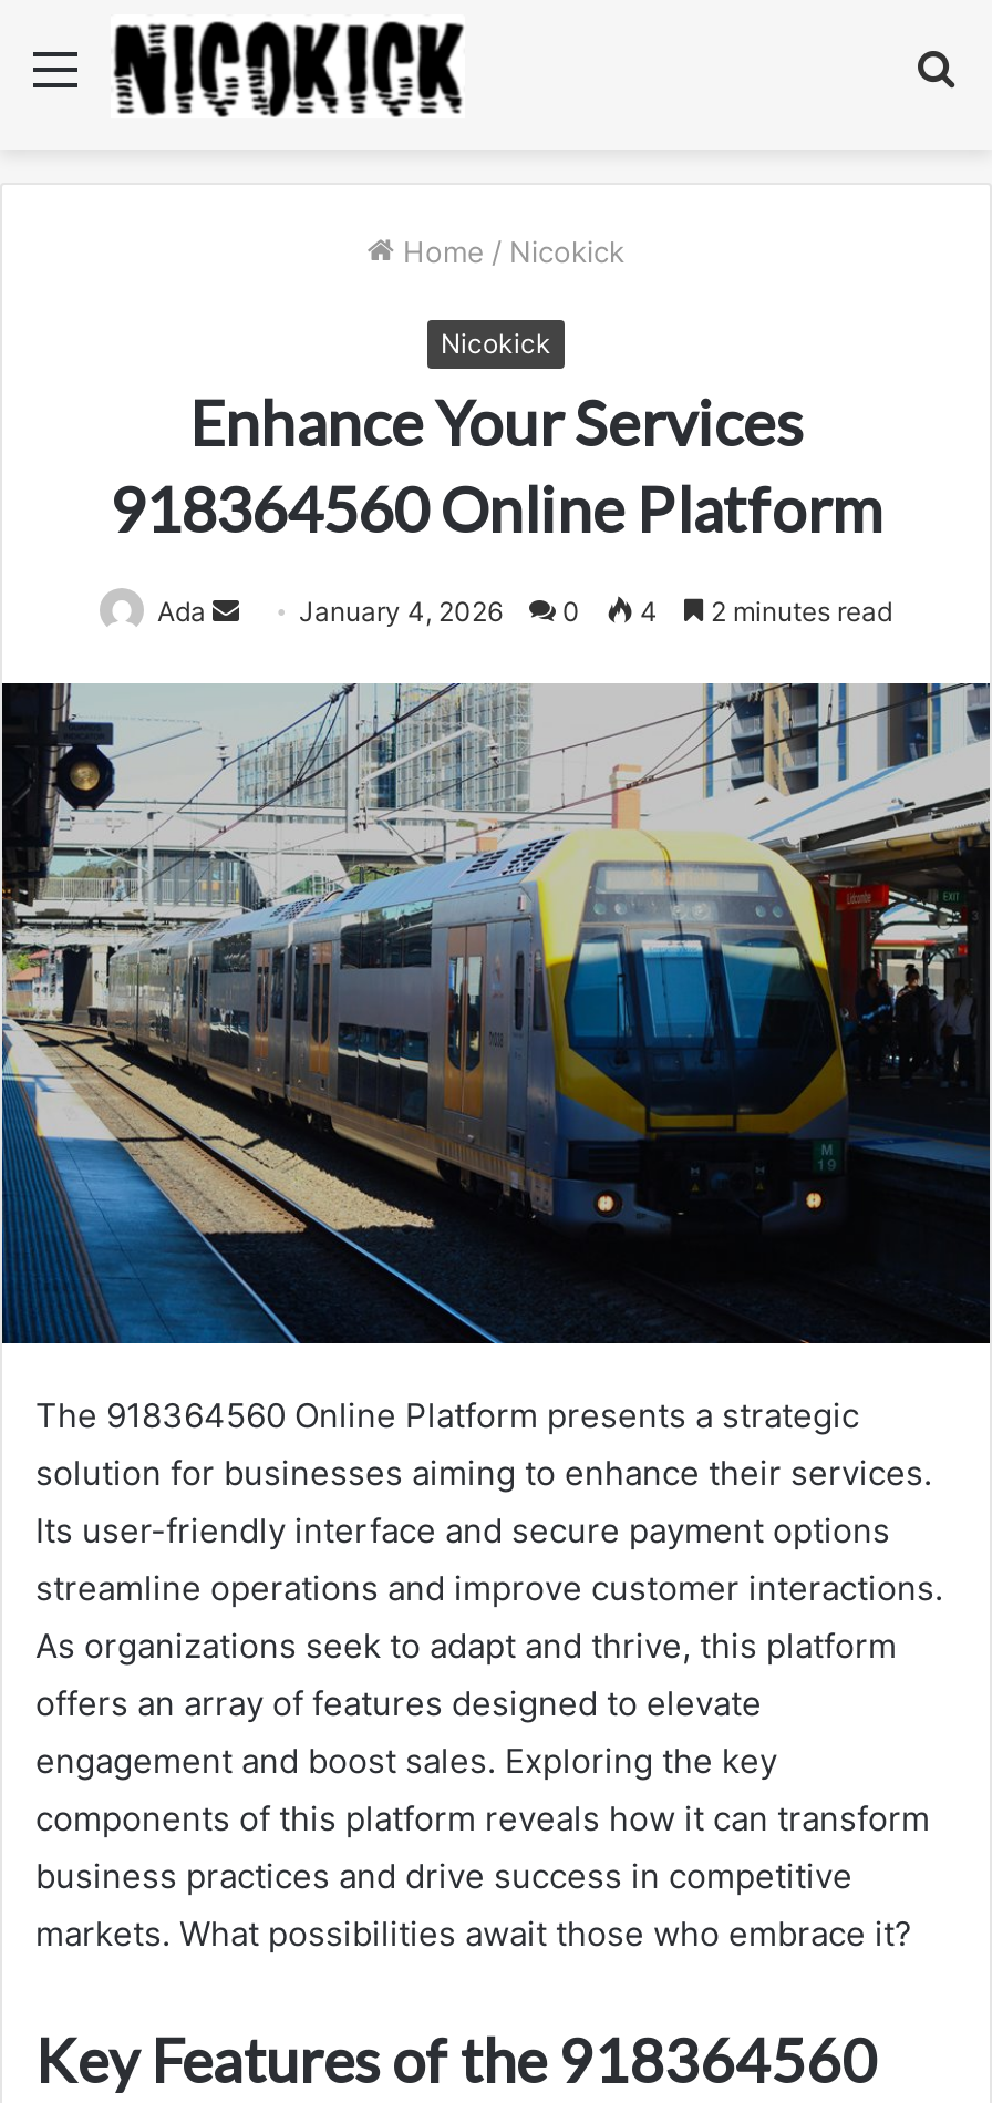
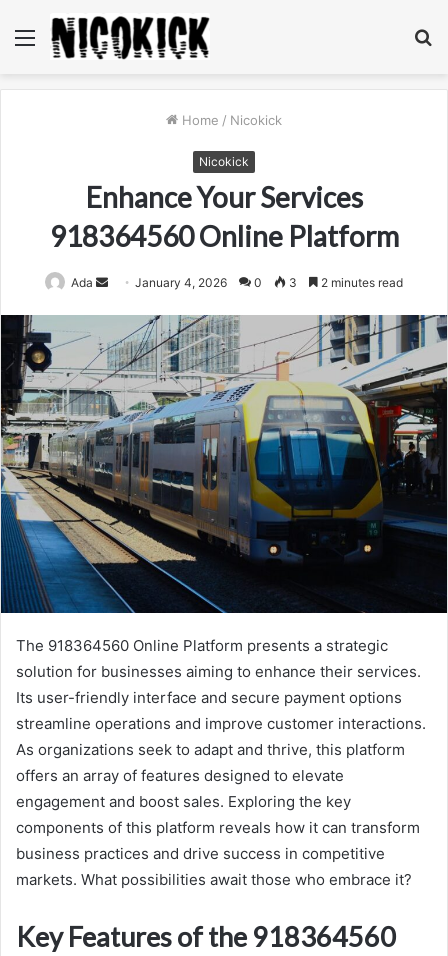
- 4
+ 3
